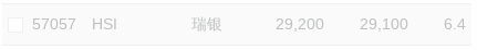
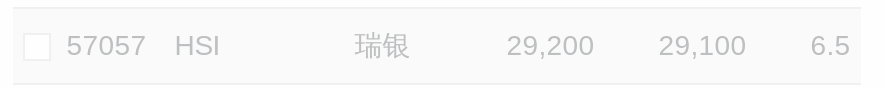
- 29,200 29,100 6.4
+ 29,200 29,100 6.5
